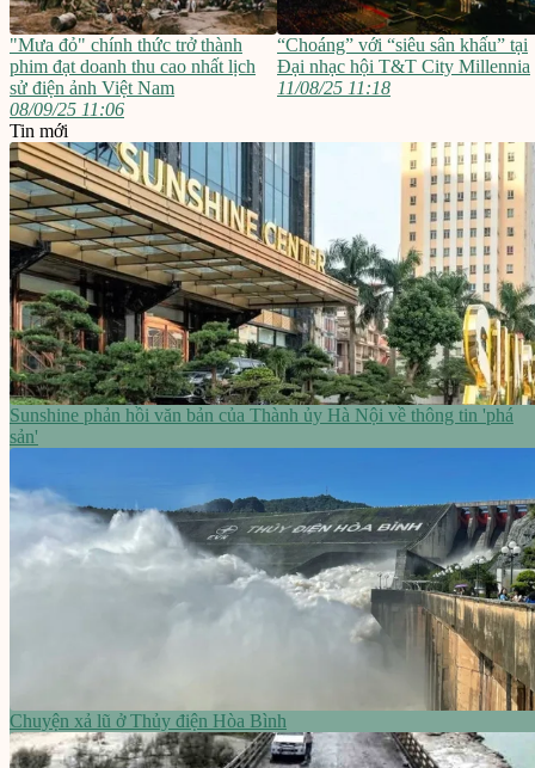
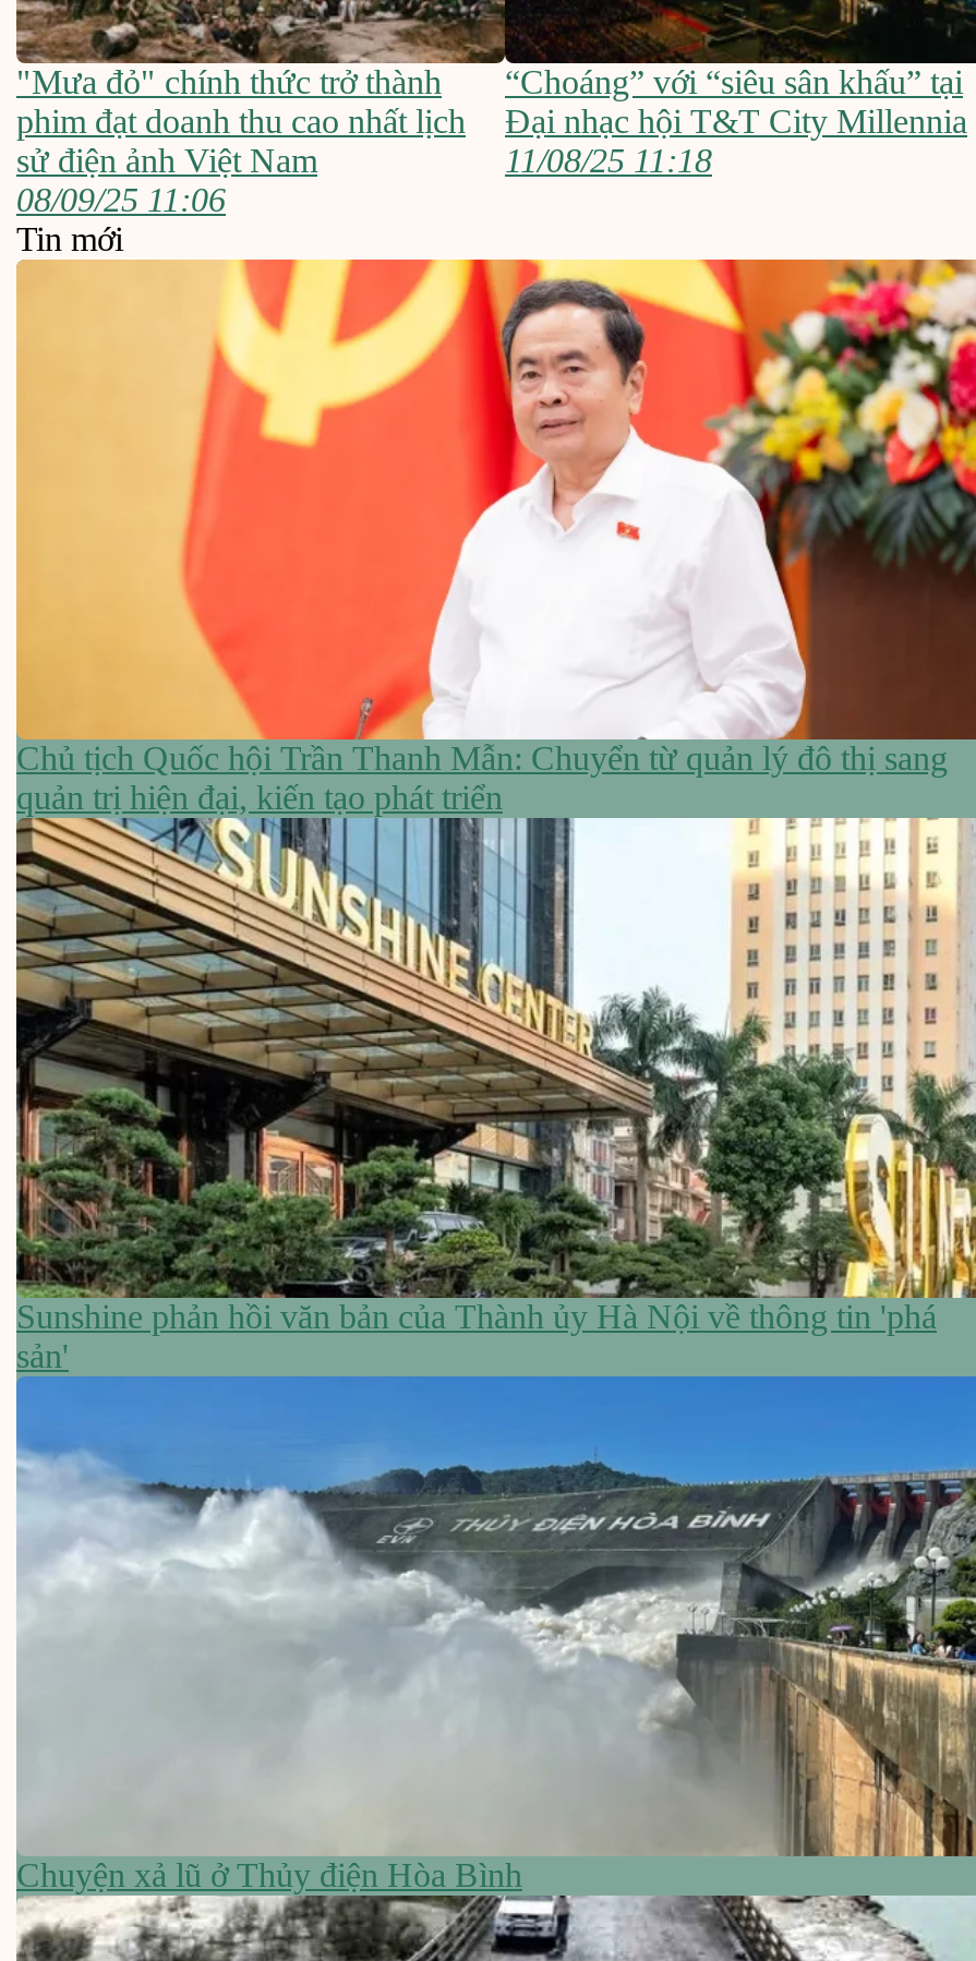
+ [image]
+ Chủ tịch Quốc hội Trần Thanh Mẫn: Chuyển từ quản lý đô thị sang
+ quản trị hiện đại, kiến tạo phát triển
